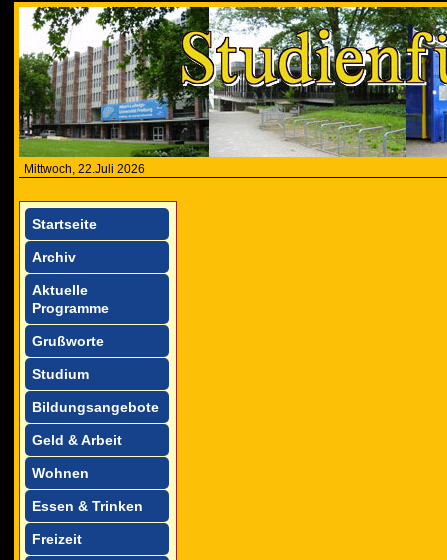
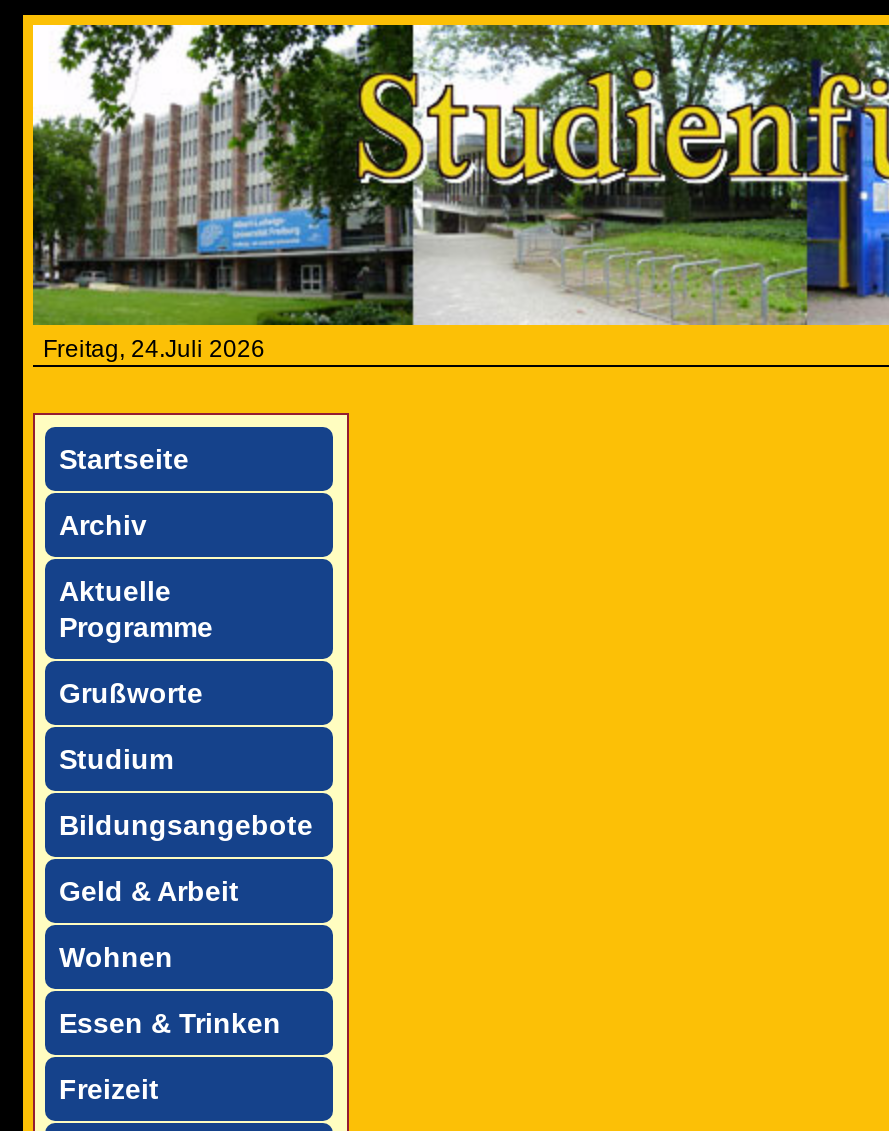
- Mittwoch, 22.Juli 2026
+ Freitag, 24.Juli 2026
